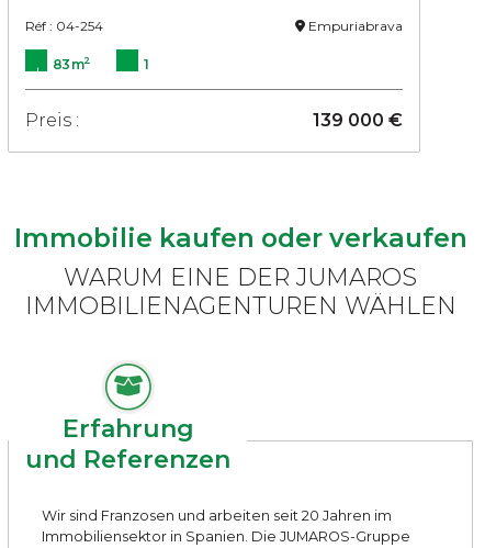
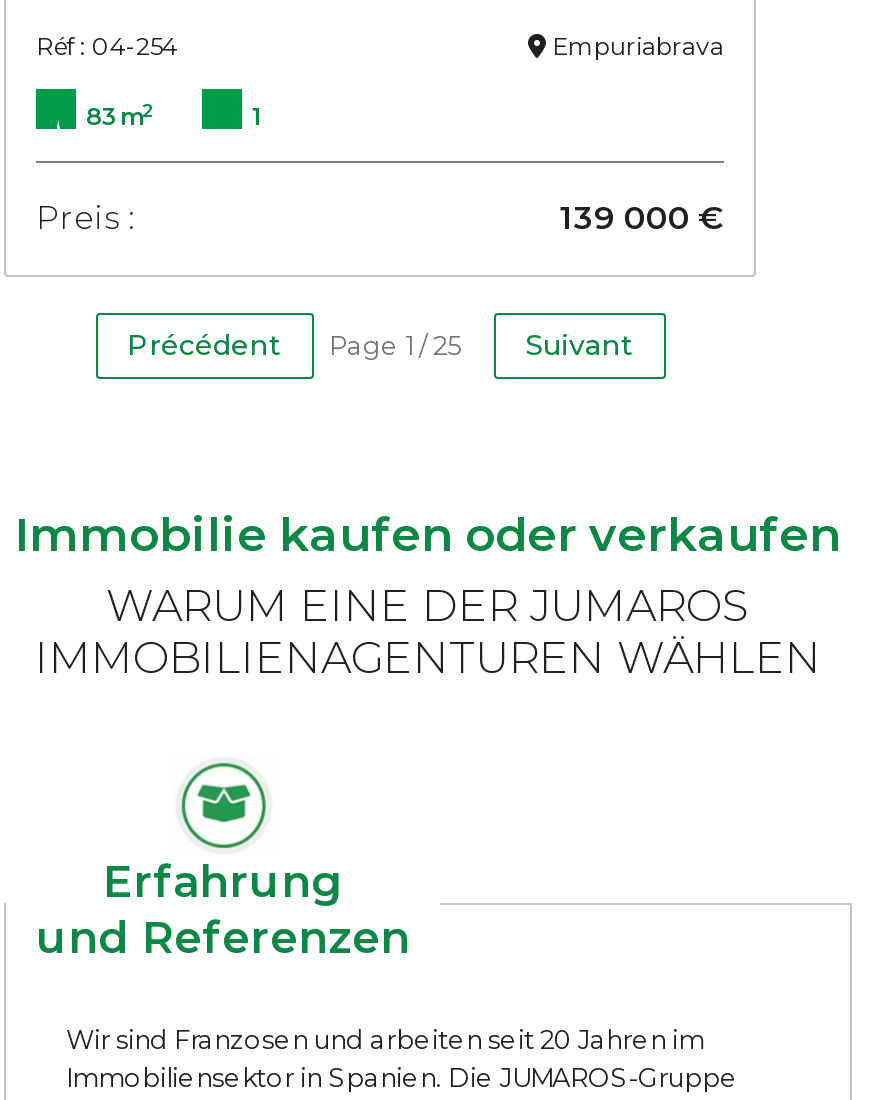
+ Précédent
+ Page 1 / 25
+ Suivant
